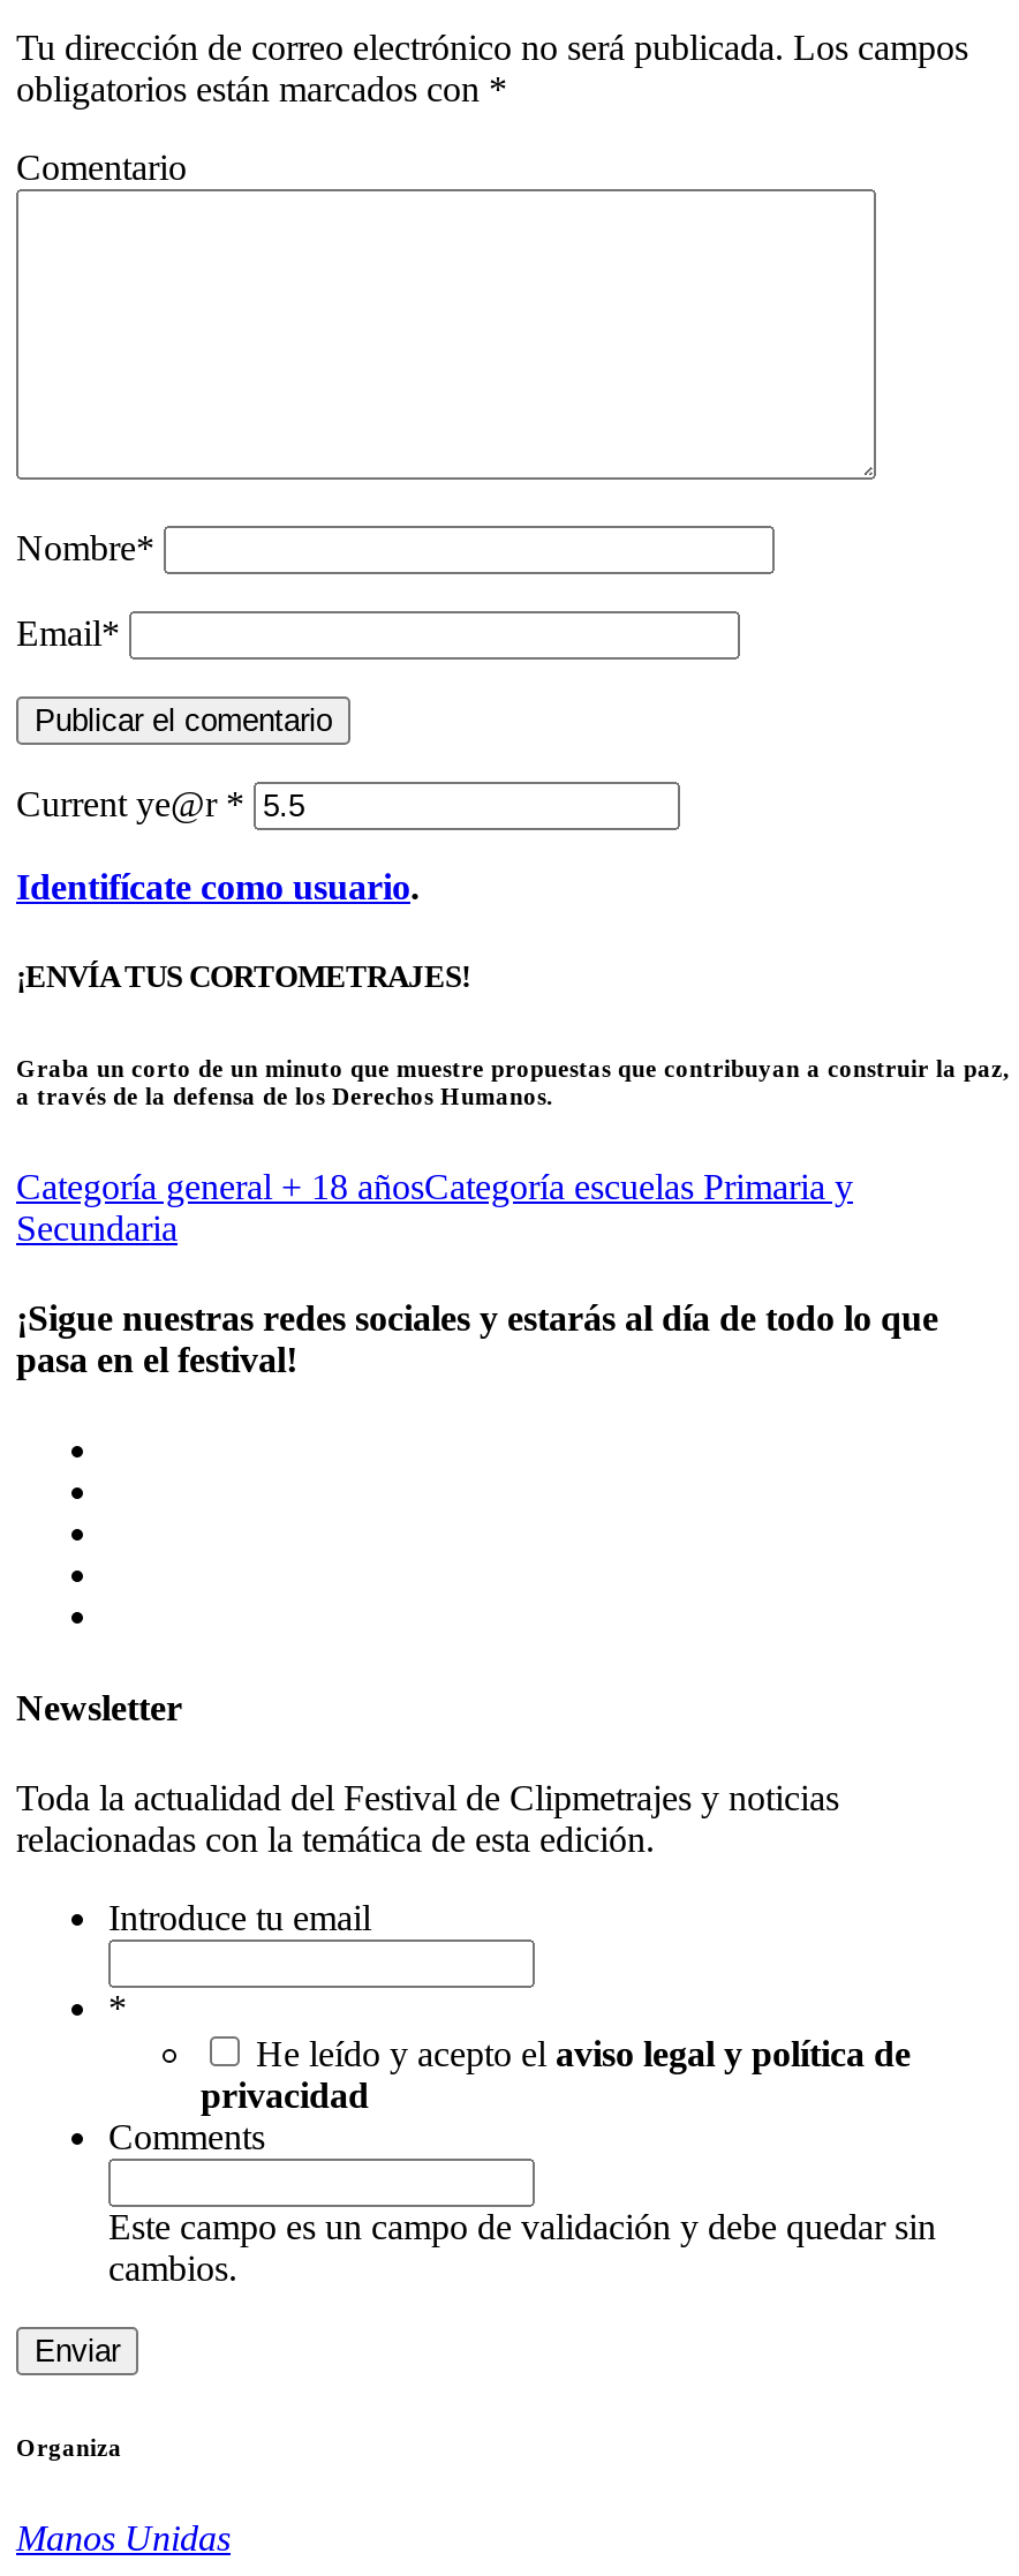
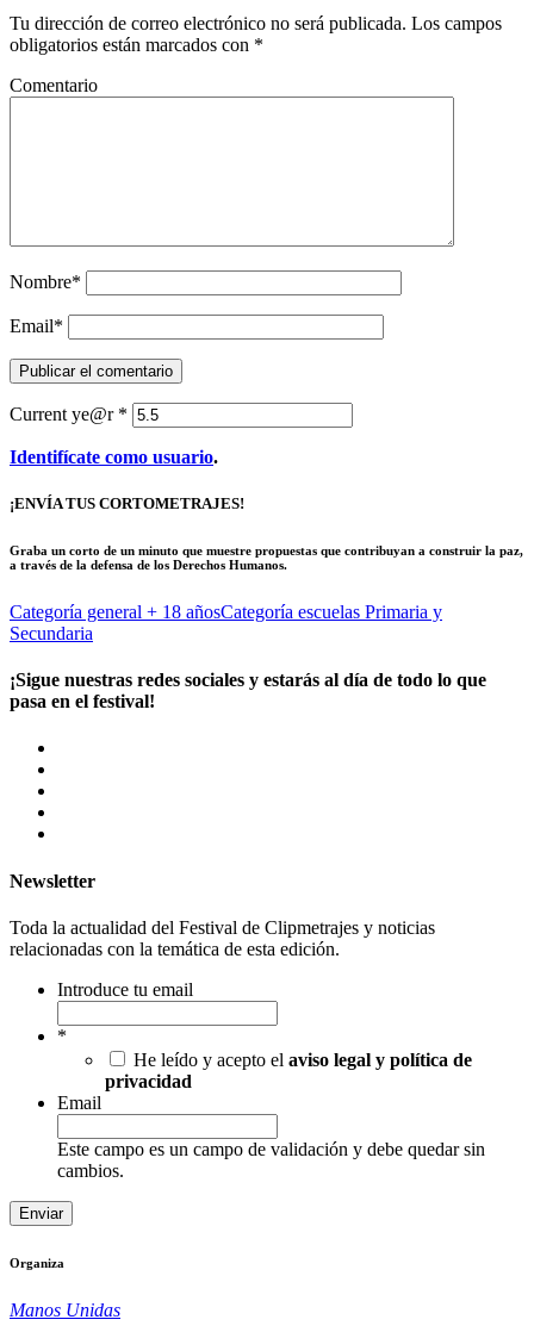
- Comments
+ Email
